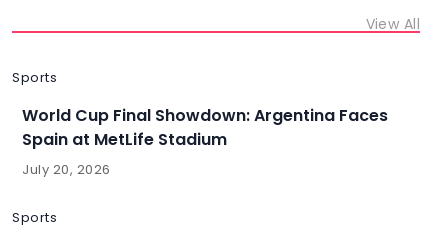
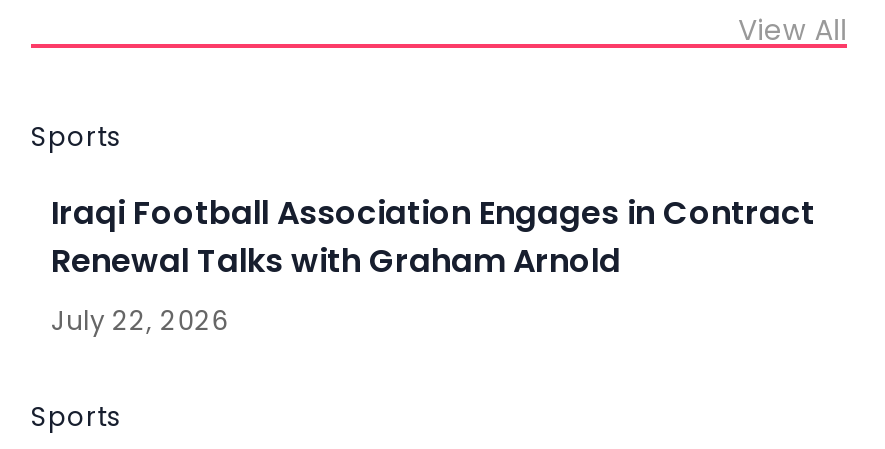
- World Cup Final Showdown: Argentina Faces
- Spain at MetLife Stadium
- July 20, 2026
+ Iraqi Football Association Engages in Contract
+ Renewal Talks with Graham Arnold
+ July 22, 2026
